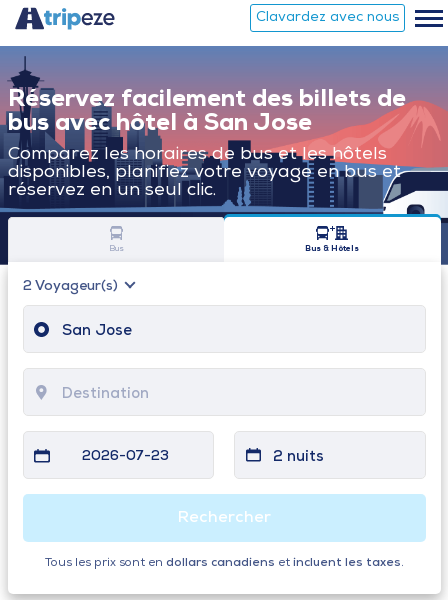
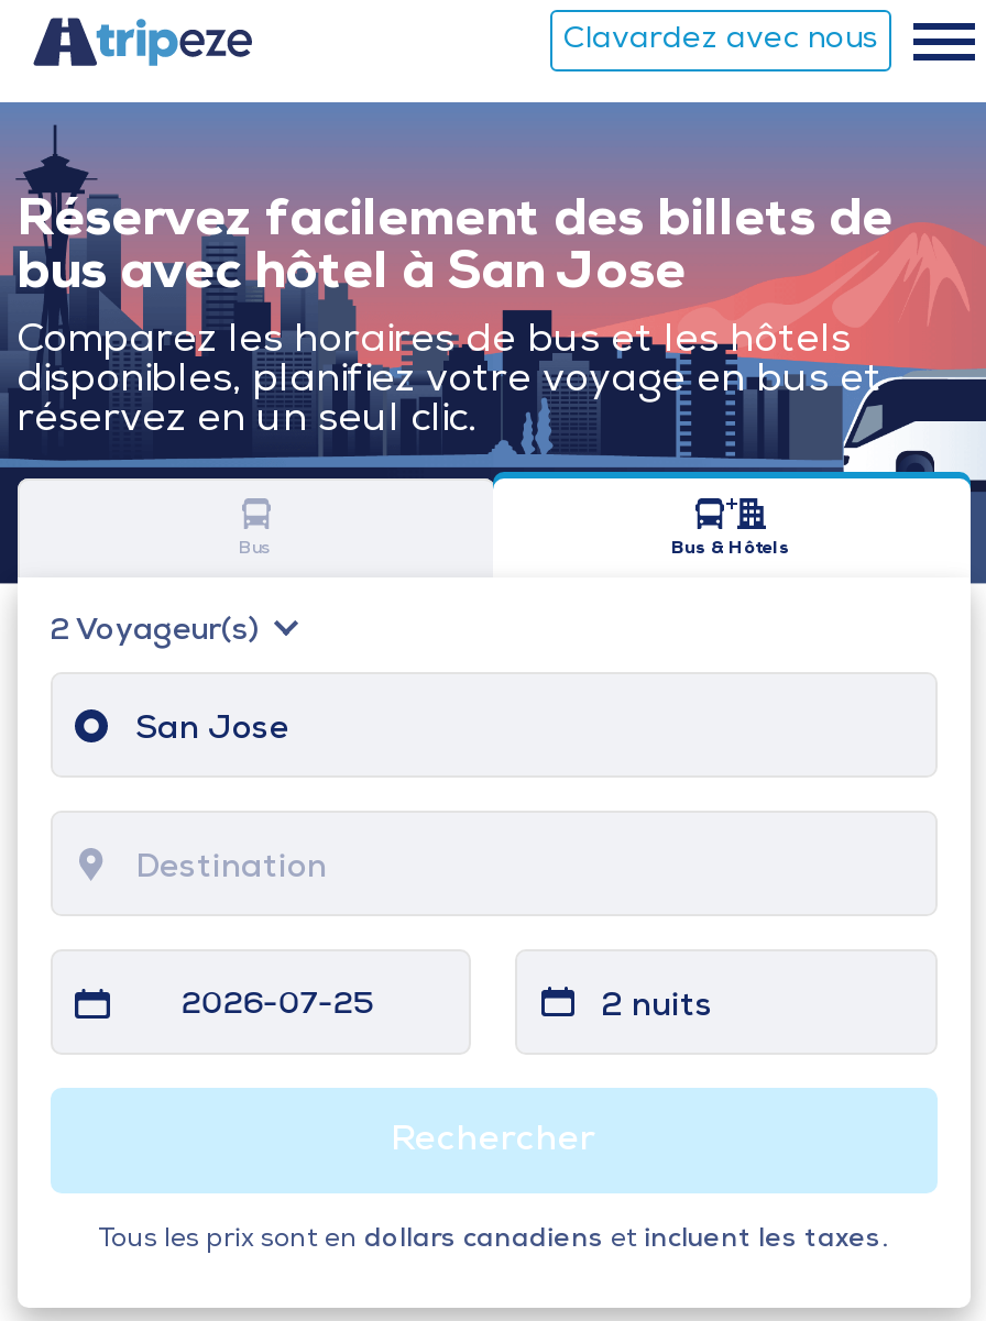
- 2026-07-23
+ 2026-07-25
